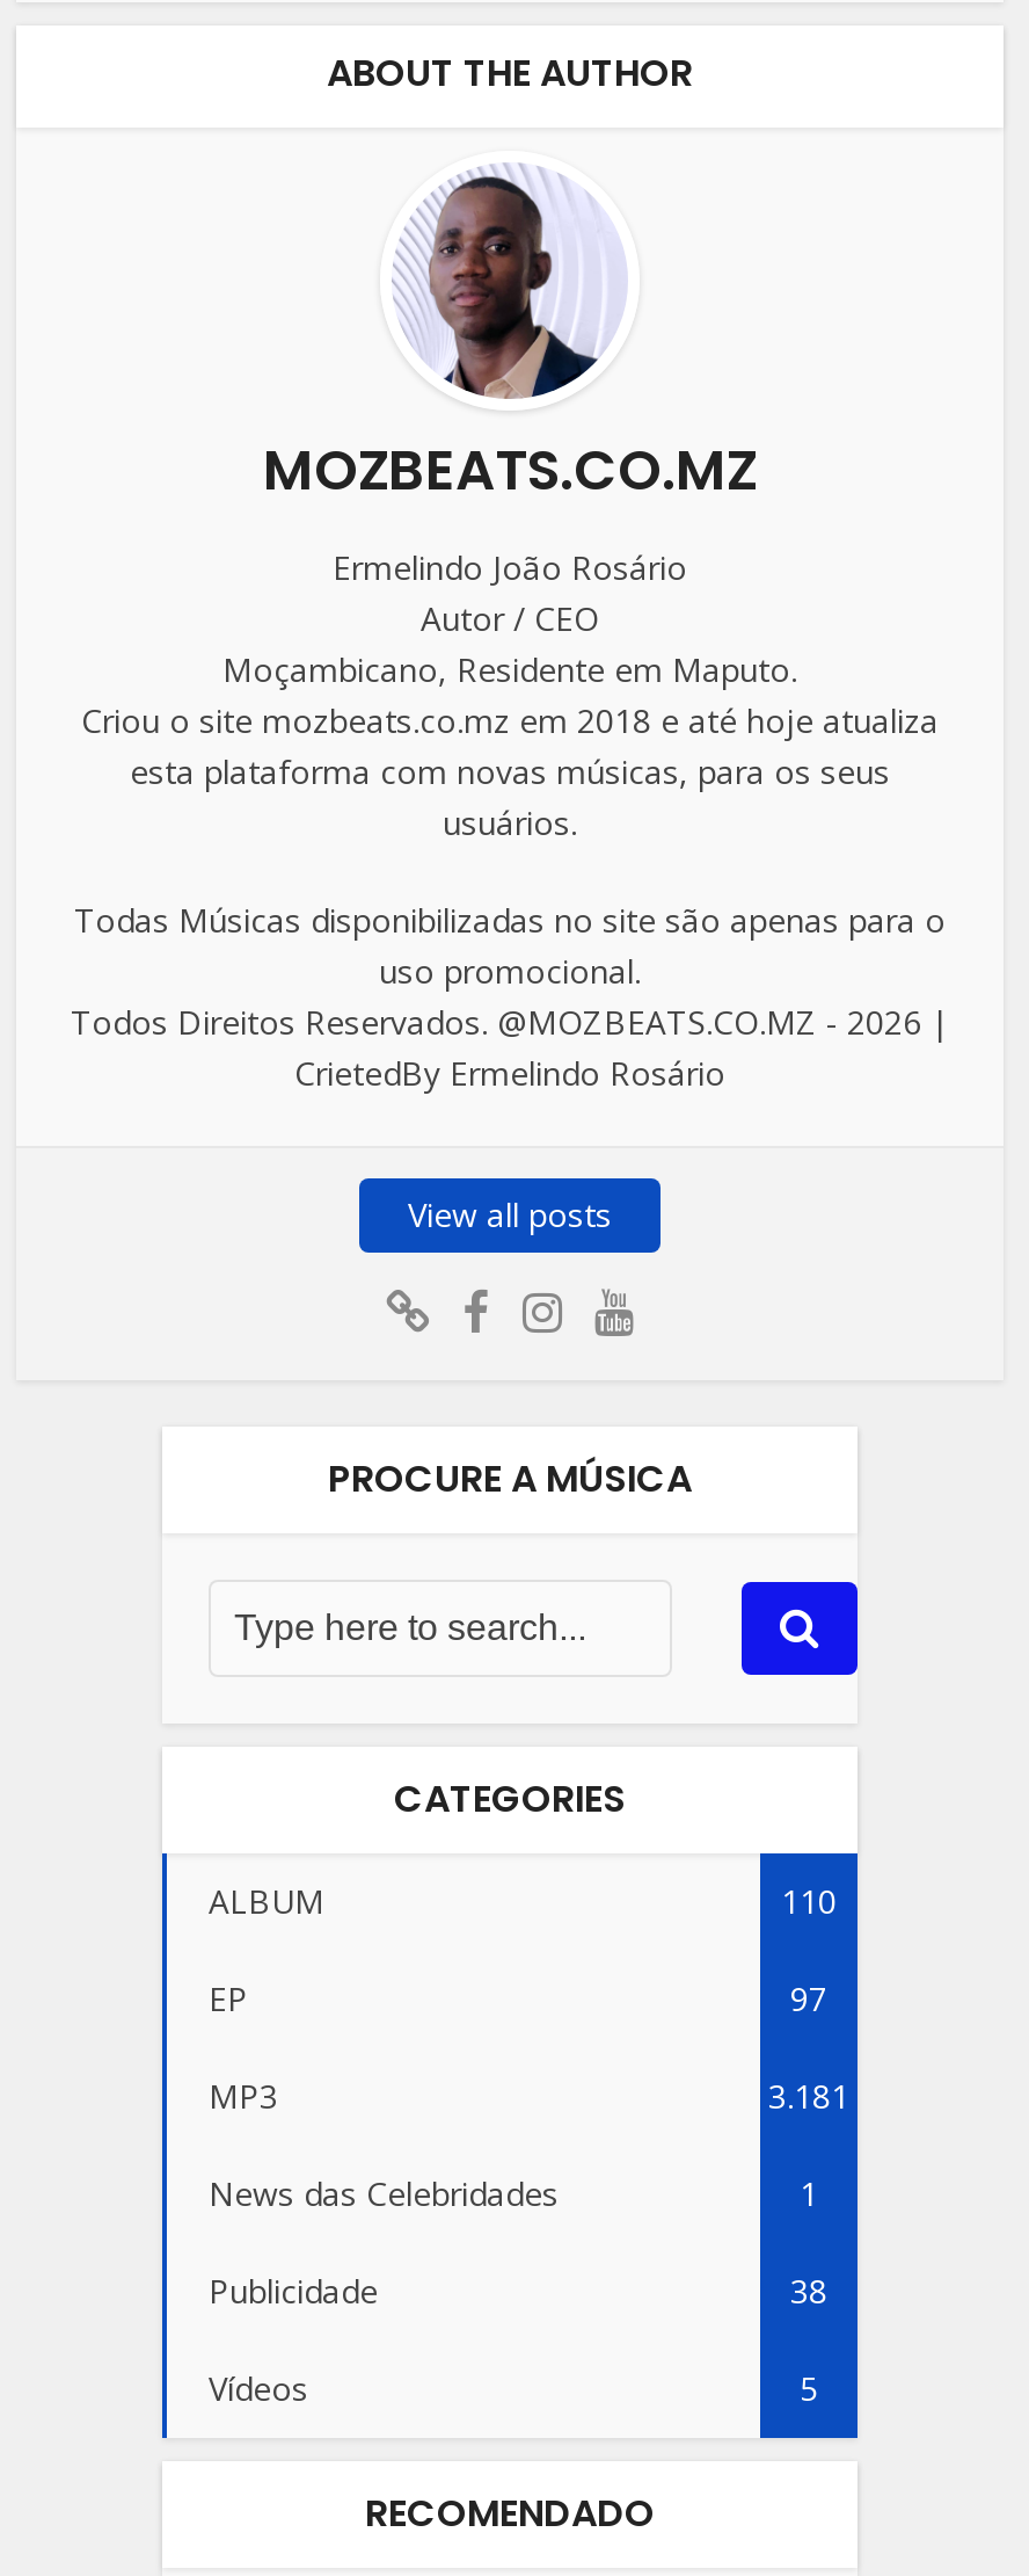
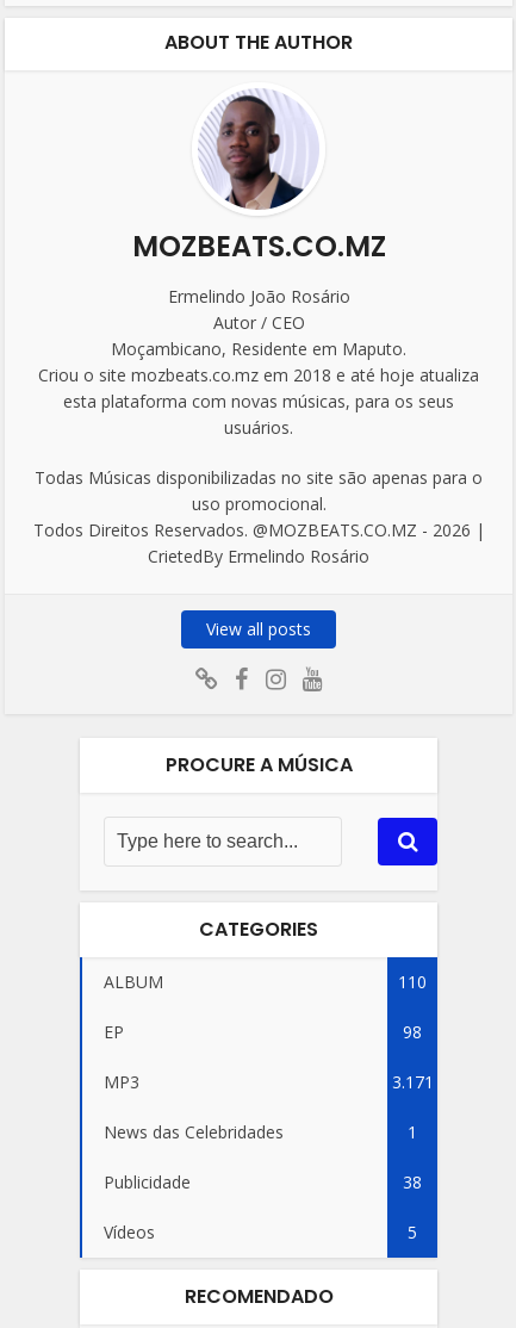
- 97
+ 98

- 3.181
+ 3.171
